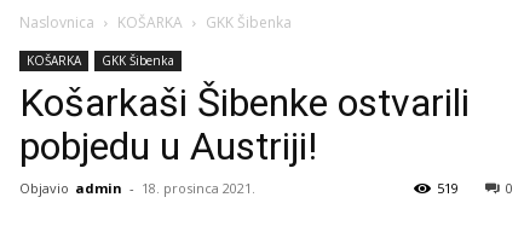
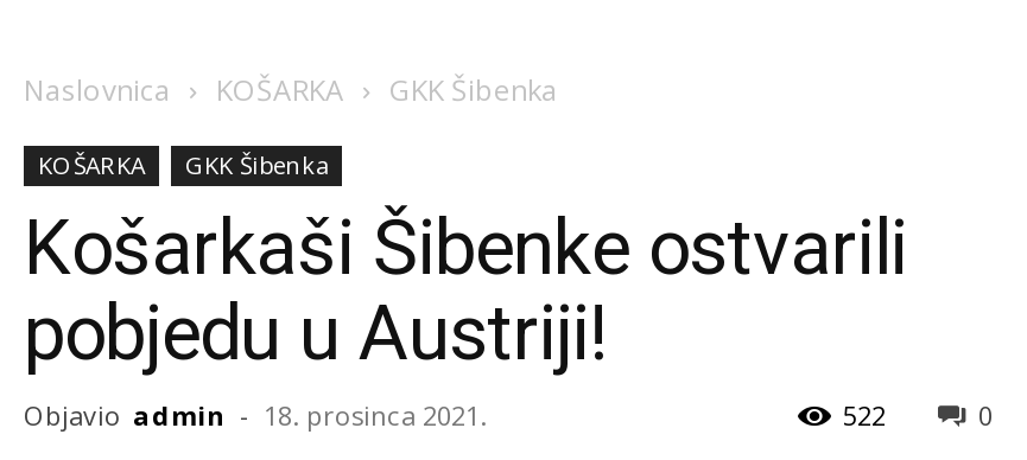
- 519
+ 522
